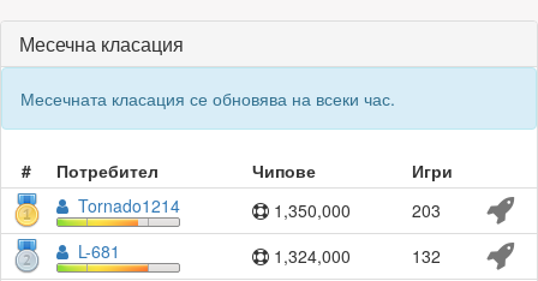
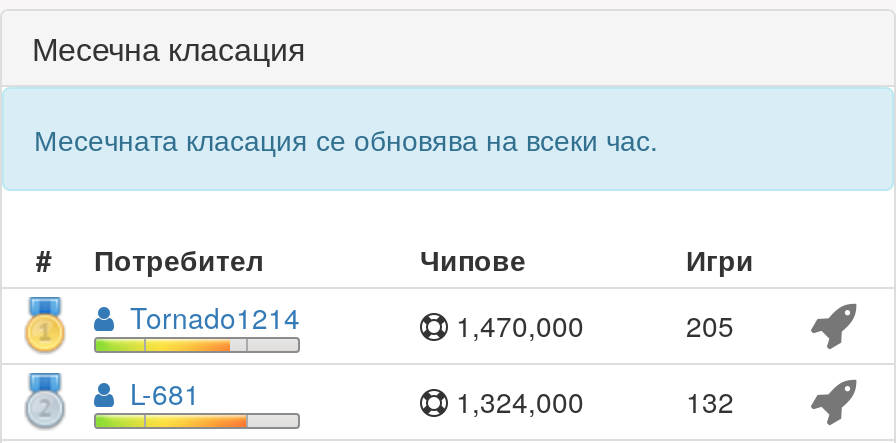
- 1,350,000
+ 1,470,000

- 203
+ 205
